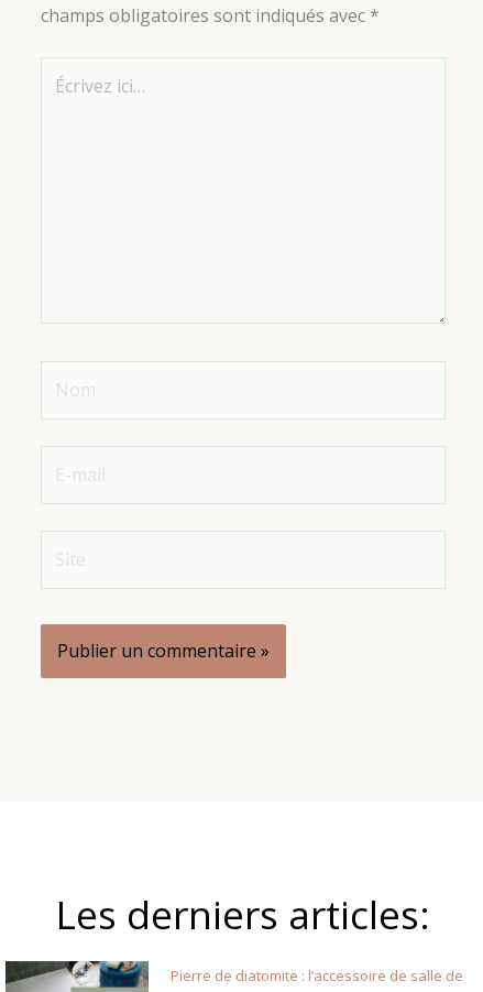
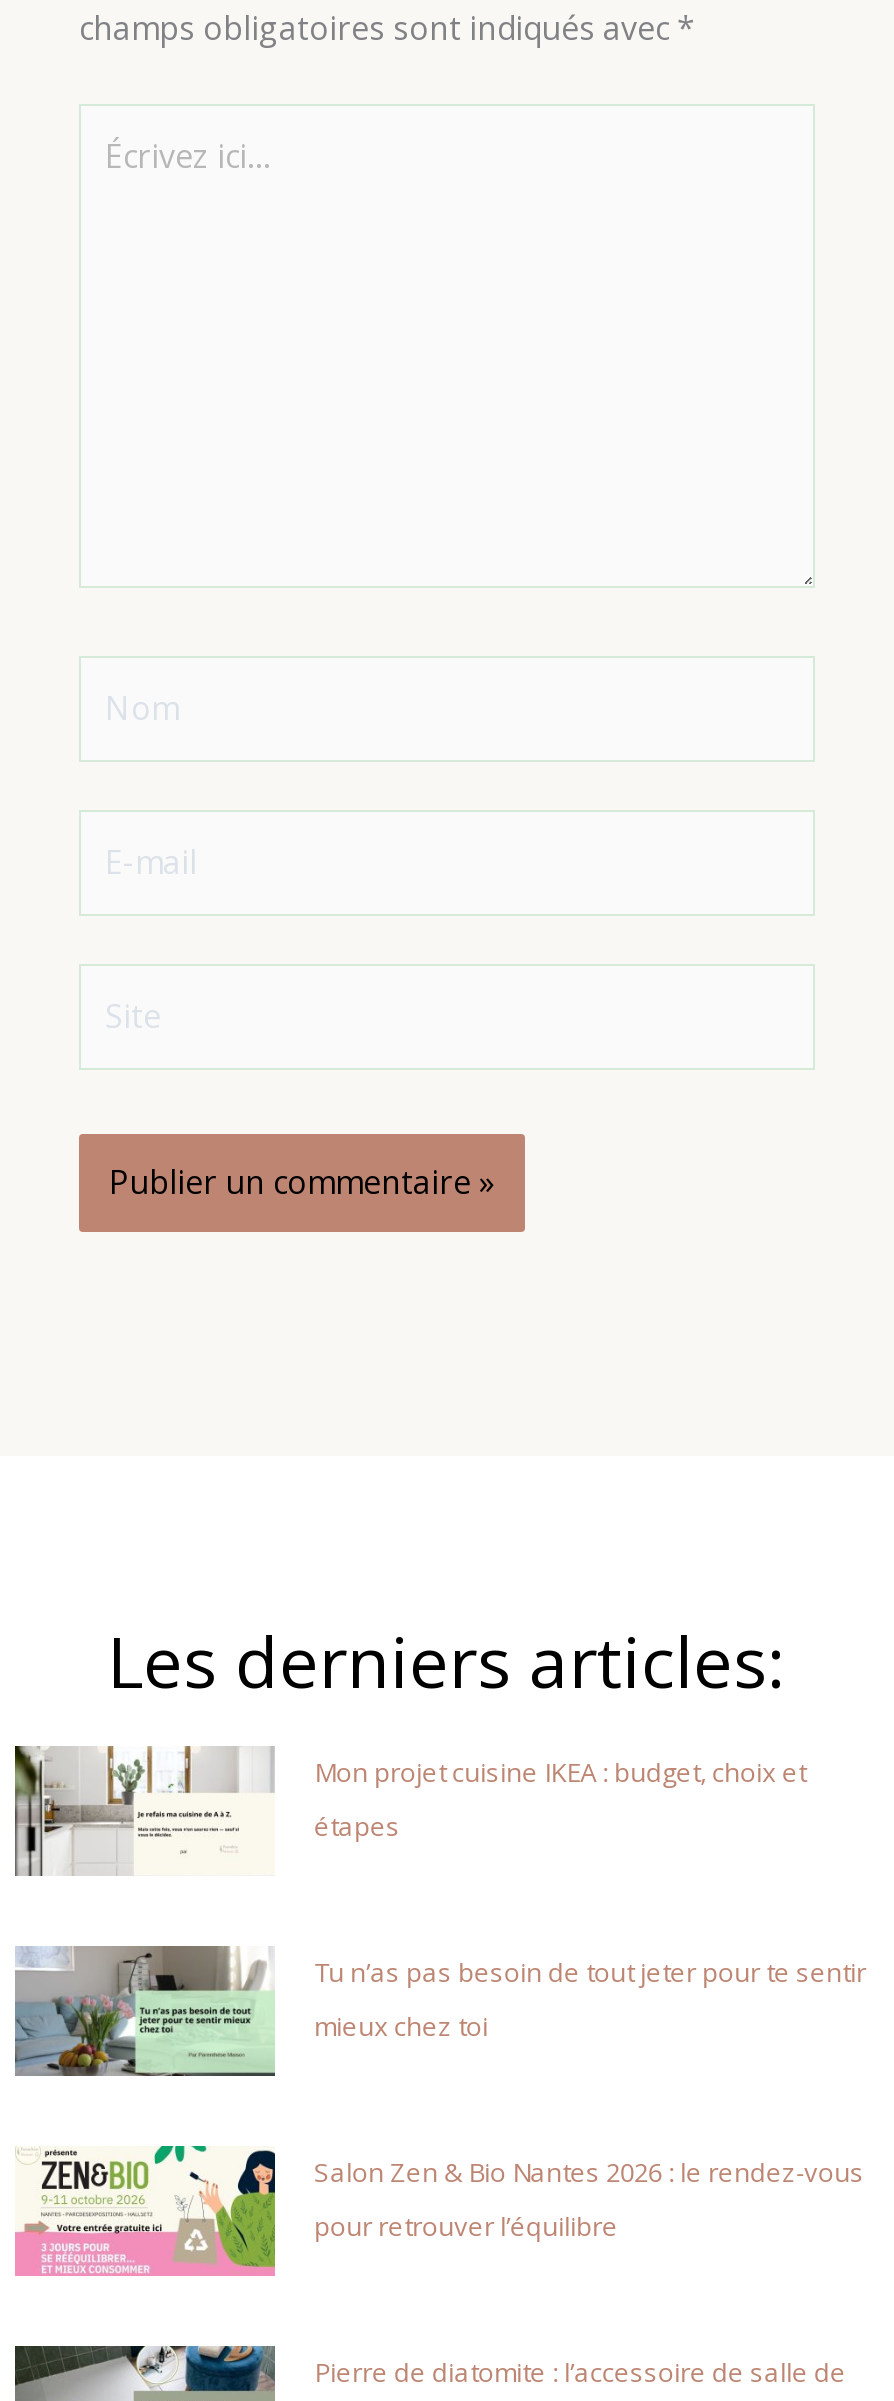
+ [image]
+ Mon projet cuisine IKEA : budget, choix et
+ étapes

+ [image]
+ Salon Zen & Bio Nantes 2026 : le rendez-vous
+ pour retrouver l’équilibre

+ [image]
+ Tu n’as pas besoin de tout jeter pour te sentir
+ mieux chez toi
